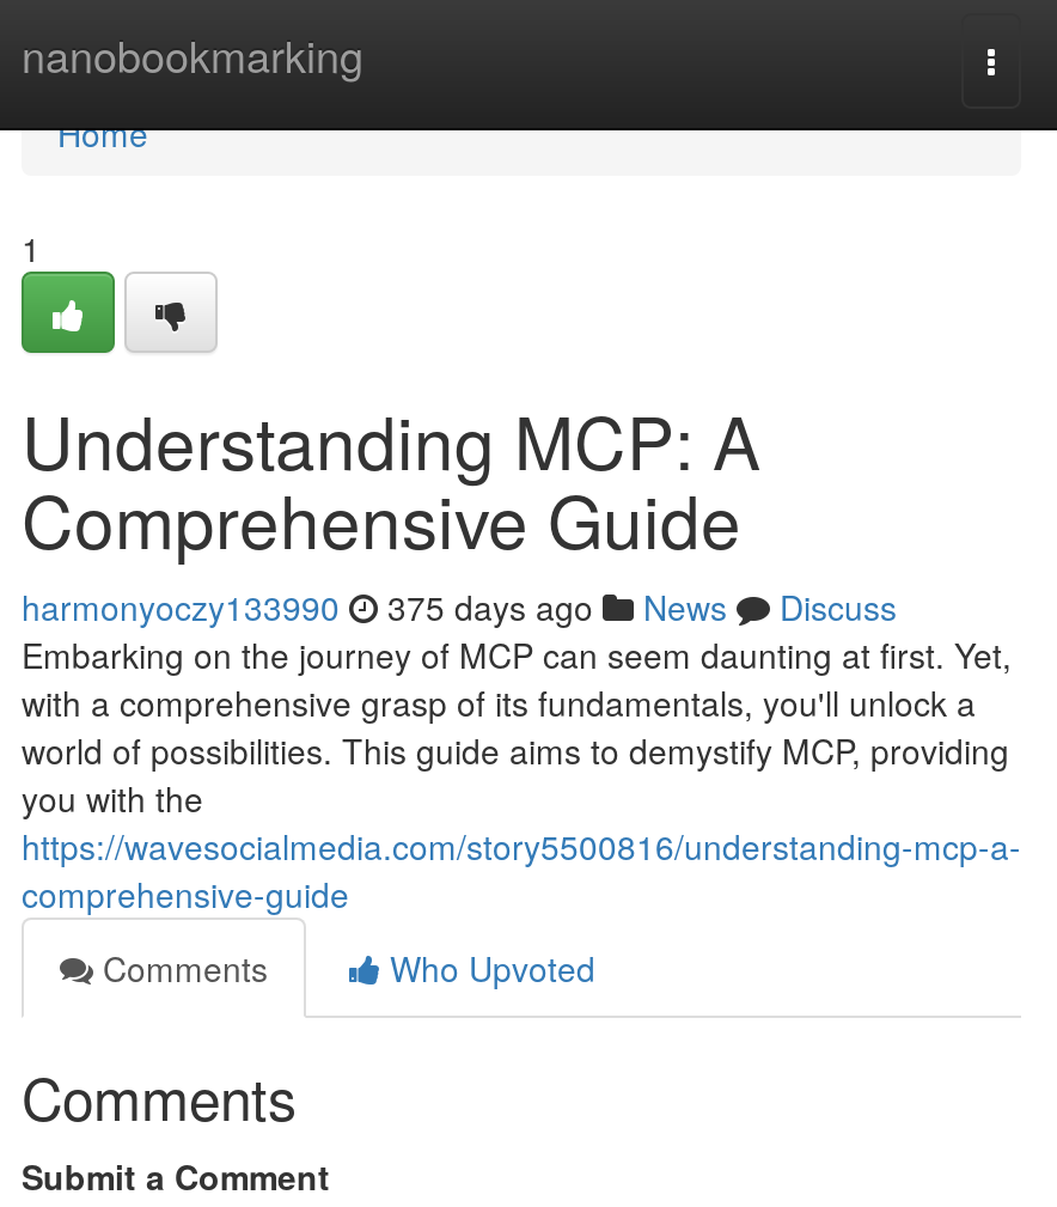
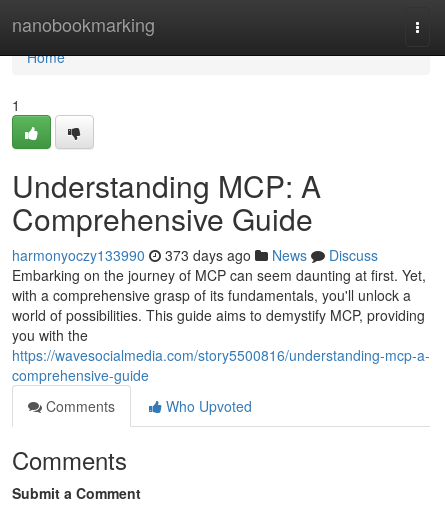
- harmonyoczy133990 375 days ago News Discuss
+ harmonyoczy133990 373 days ago News Discuss
